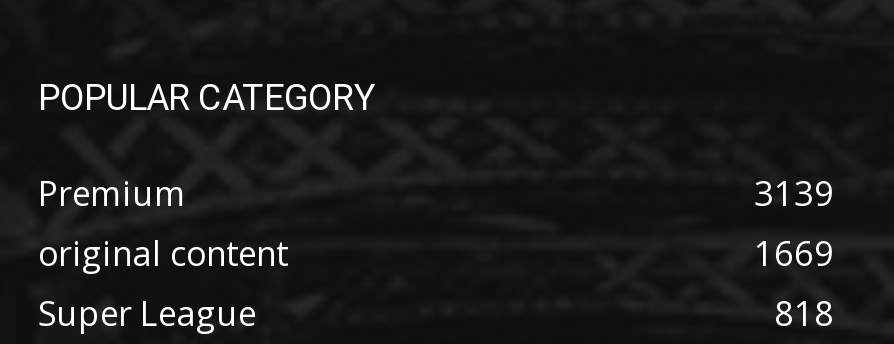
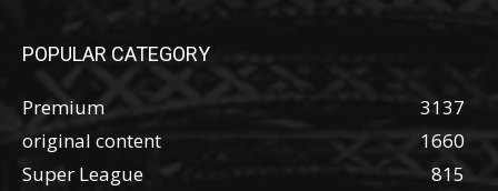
- 3139
+ 3137

- 1669
+ 1660

- 818
+ 815
